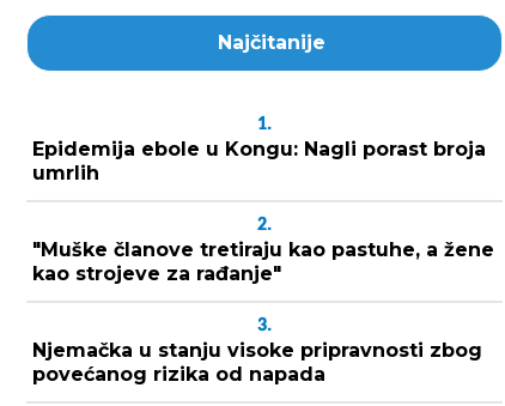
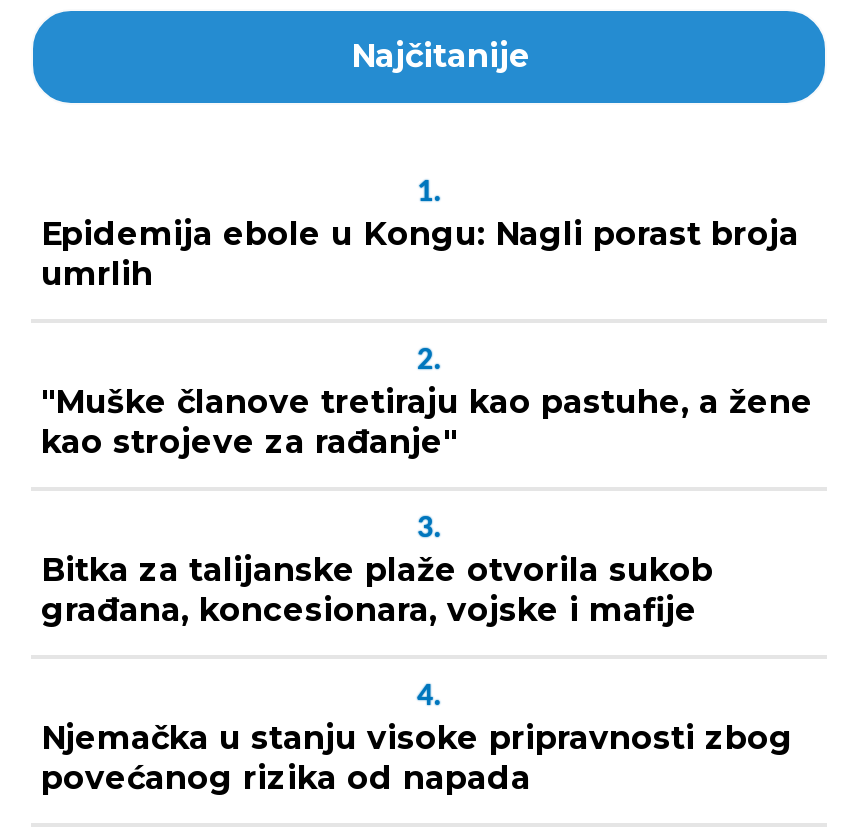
+ Bitka za talijanske plaže otvorila sukob
+ građana, koncesionara, vojske i mafije
+ 4.
